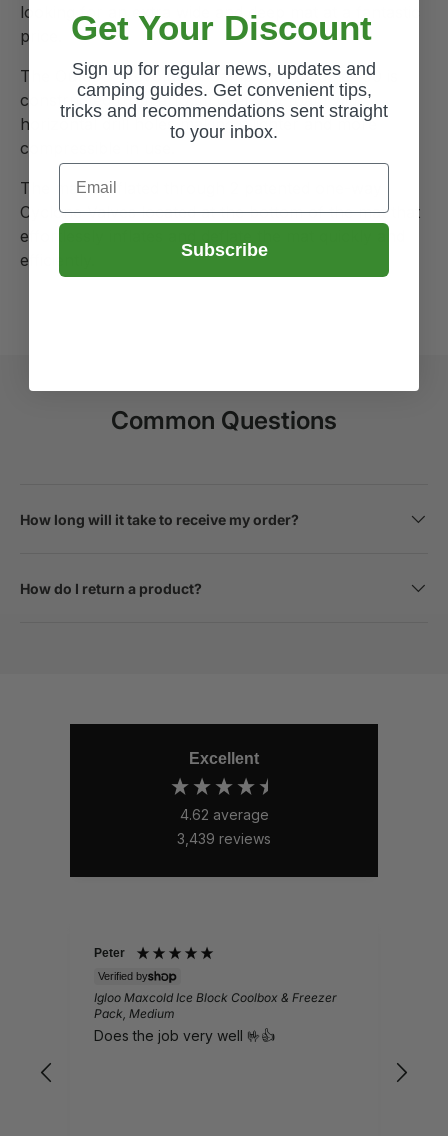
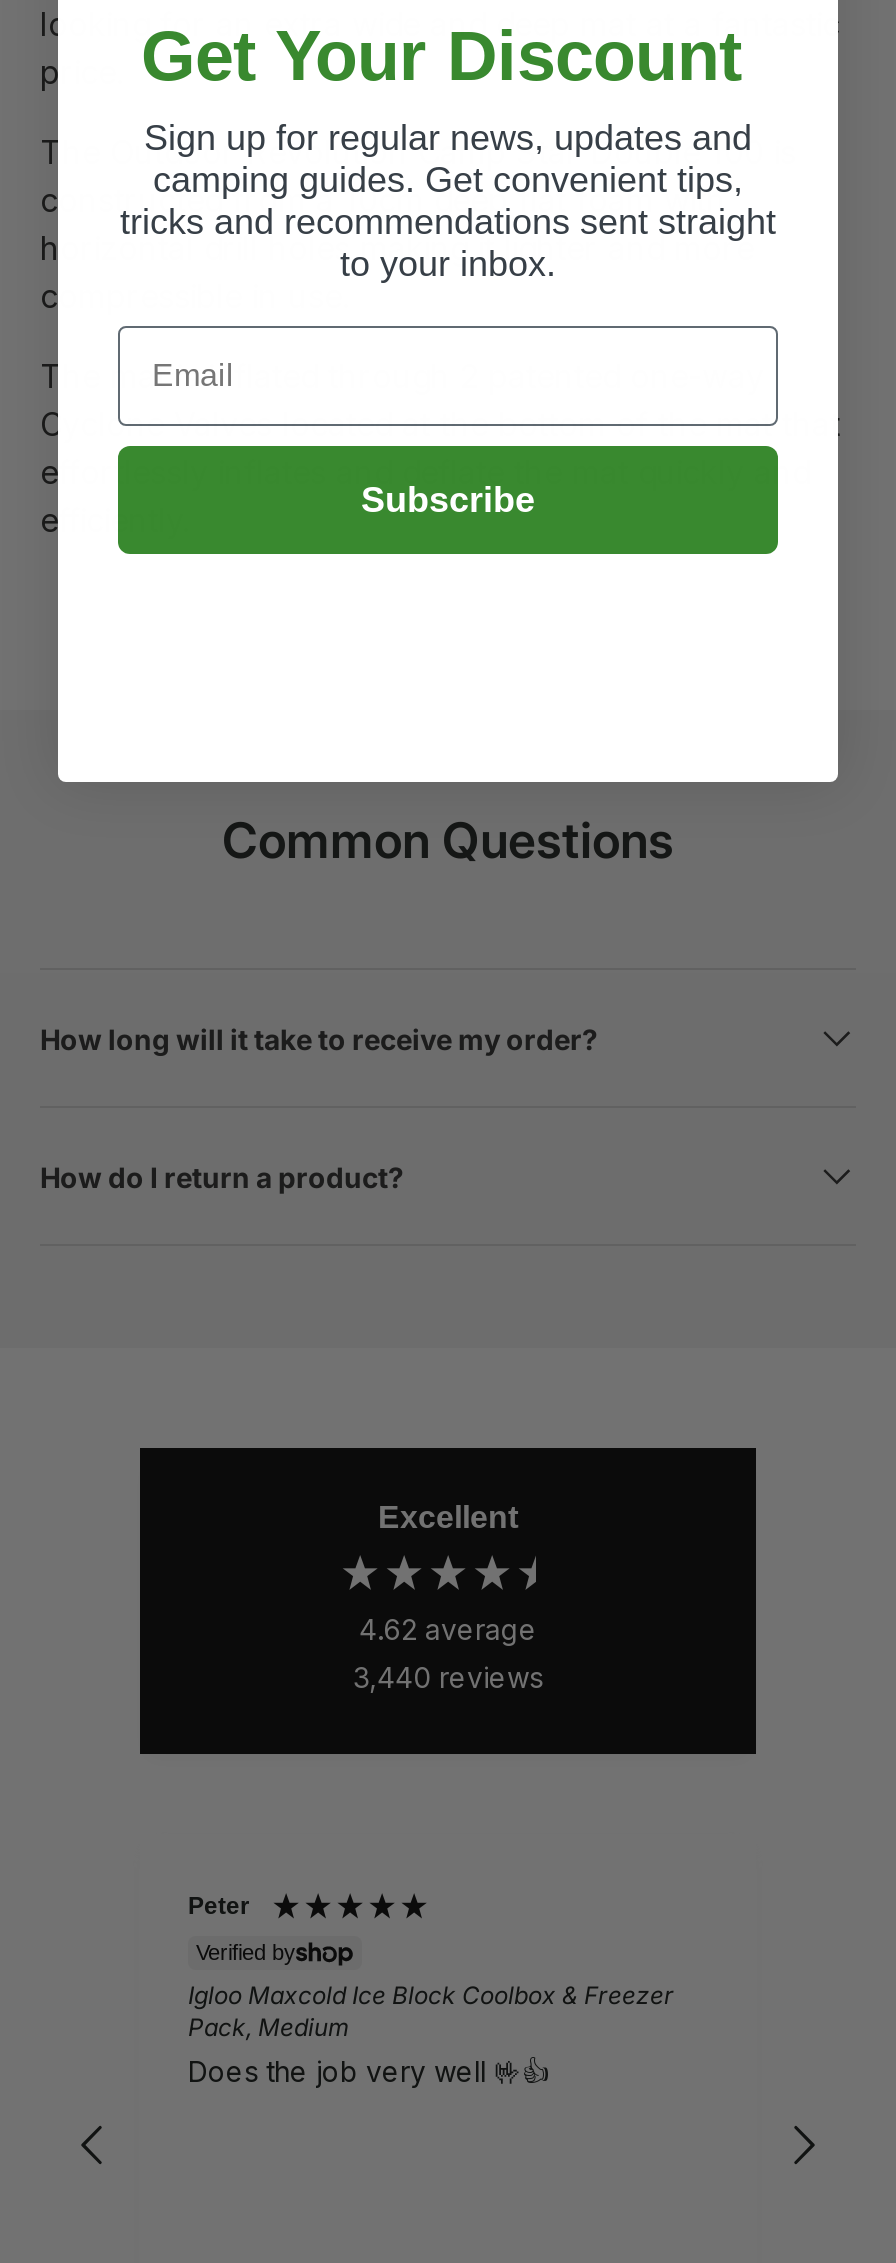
- 3,439 reviews
+ 3,440 reviews
